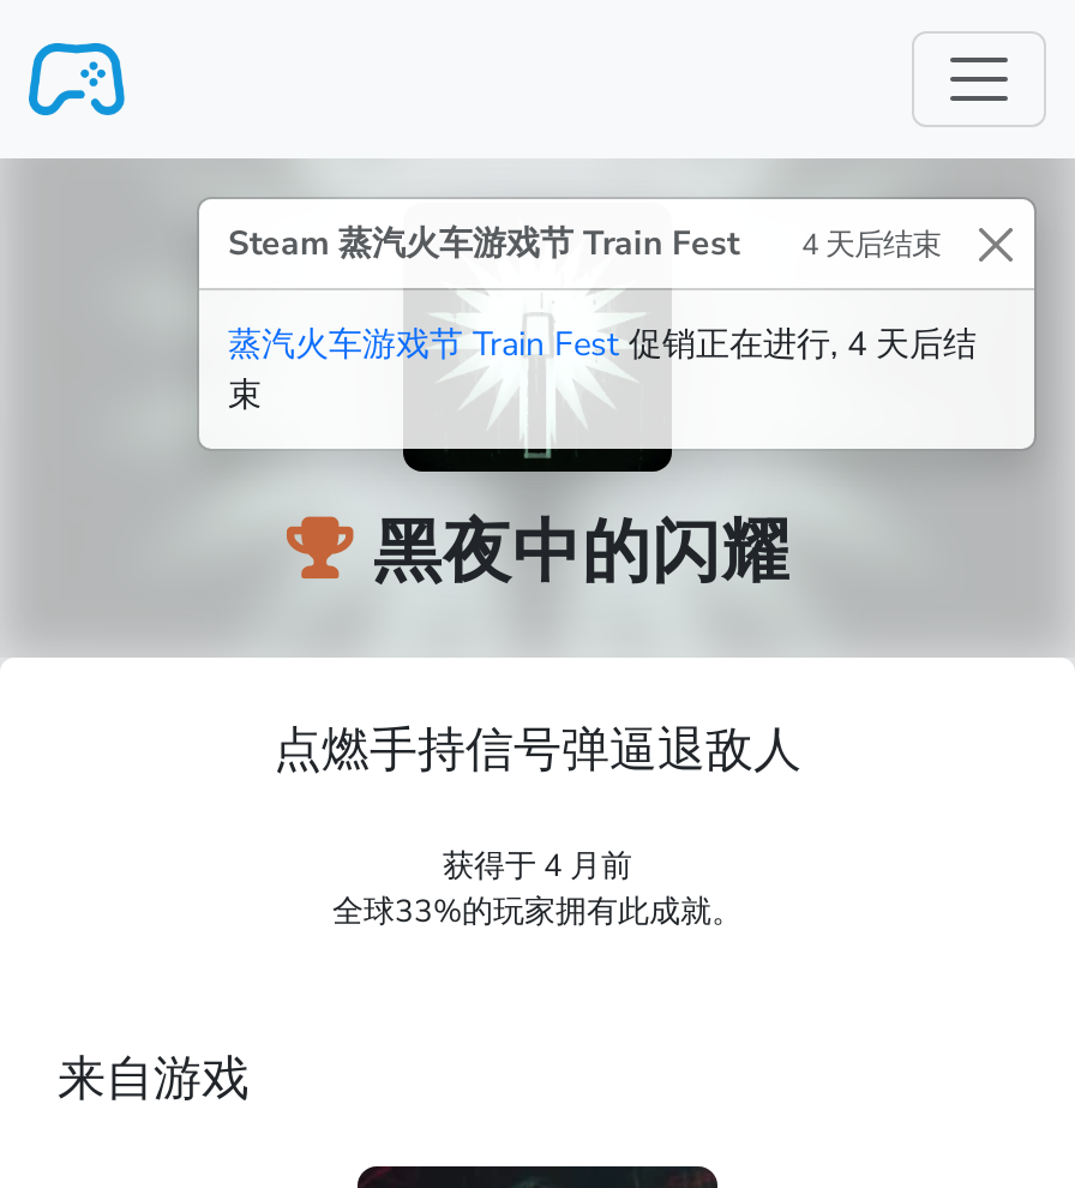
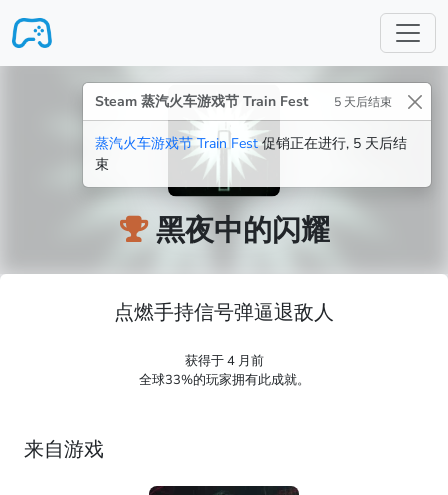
- Steam 蒸汽火车游戏节 Train Fest 4 天后结束
+ Steam 蒸汽火车游戏节 Train Fest 5 天后结束

- 蒸汽火车游戏节 Train Fest促销正在进行, 4 天后结
+ 蒸汽火车游戏节 Train Fest促销正在进行, 5 天后结
